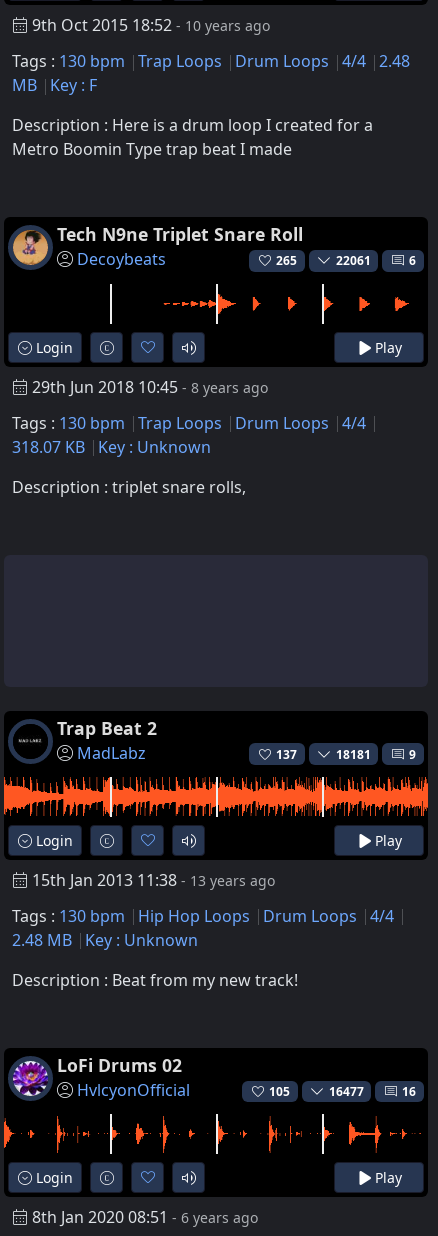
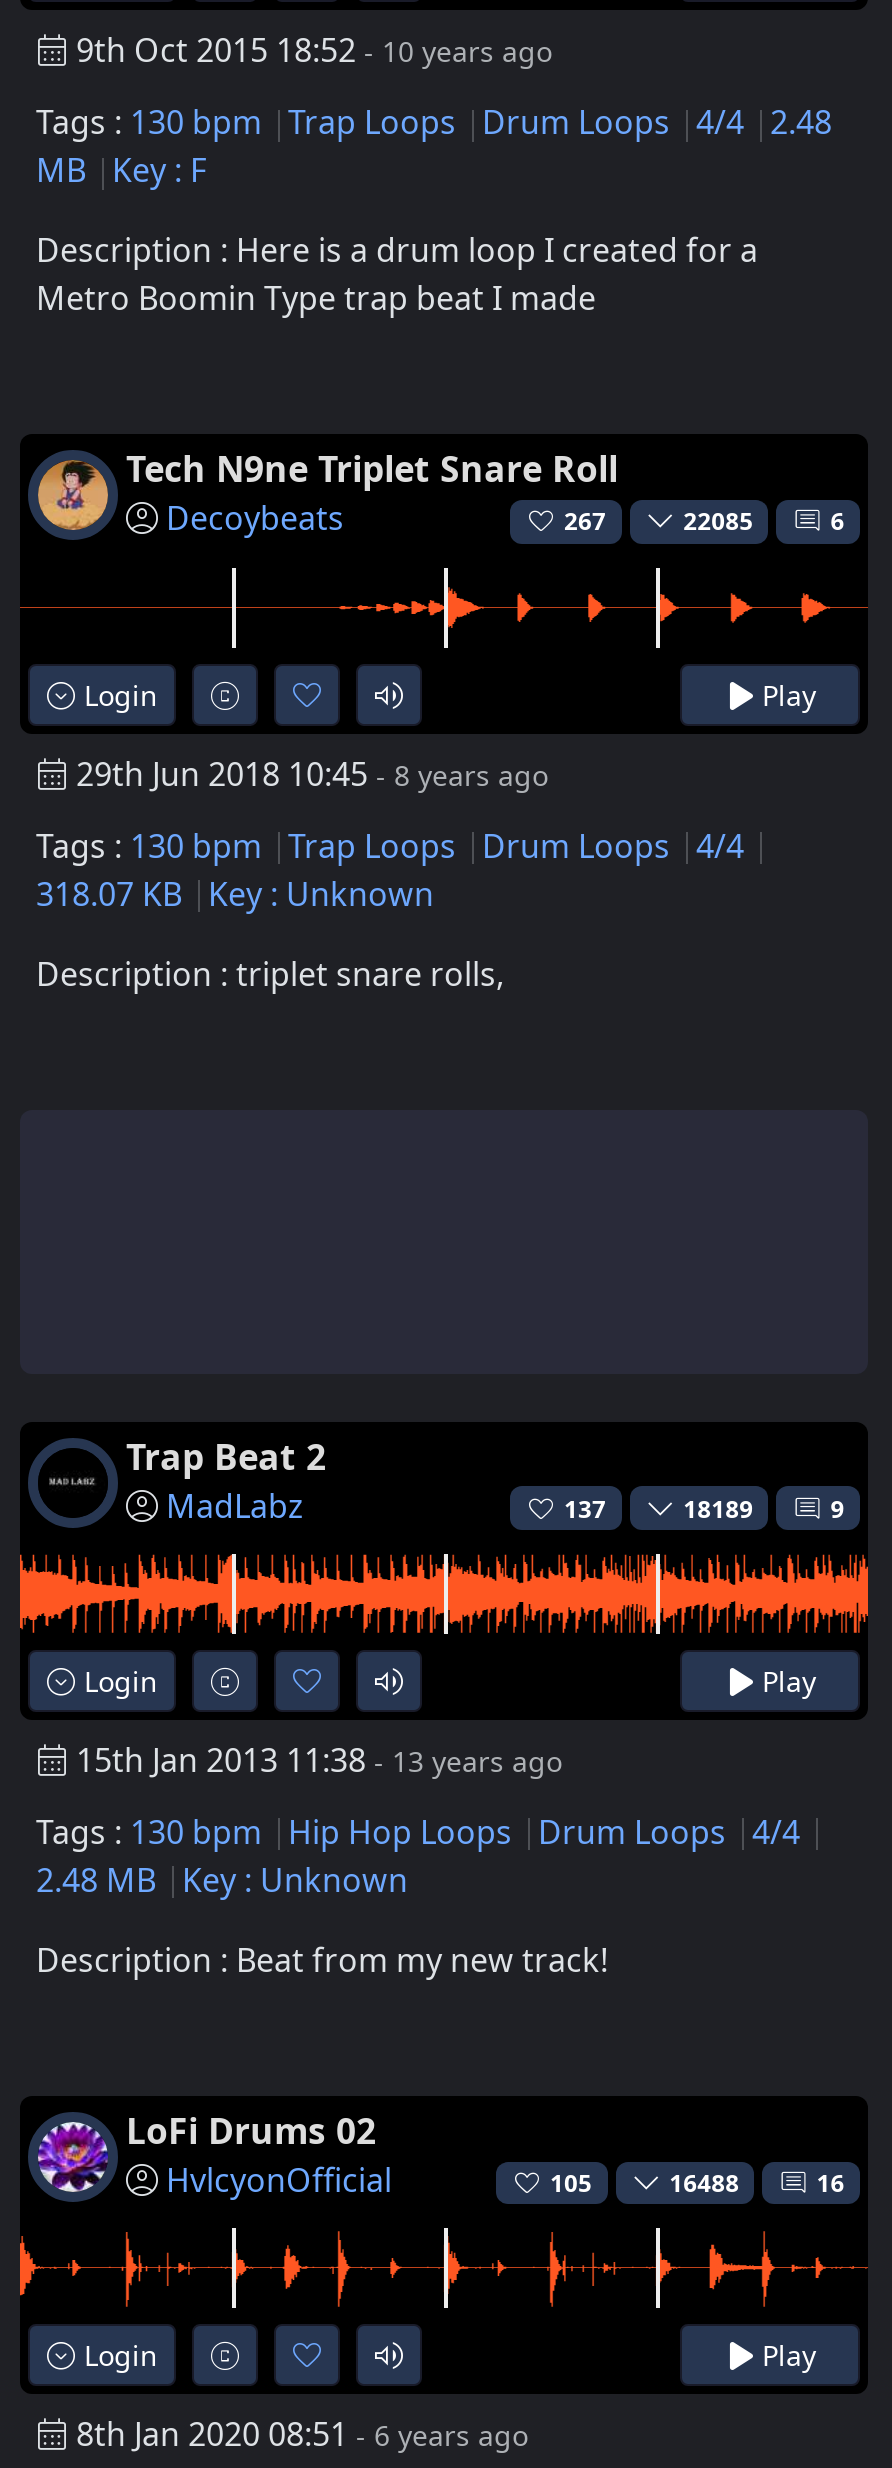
- 265
+ 267

- 22061
+ 22085

- 18181
+ 18189

- 16477
+ 16488
